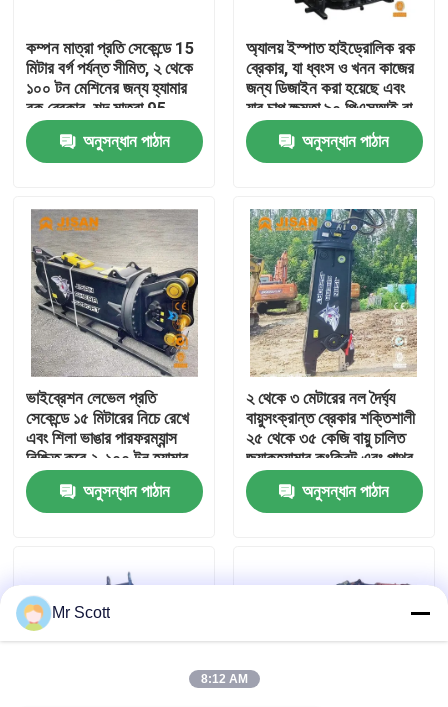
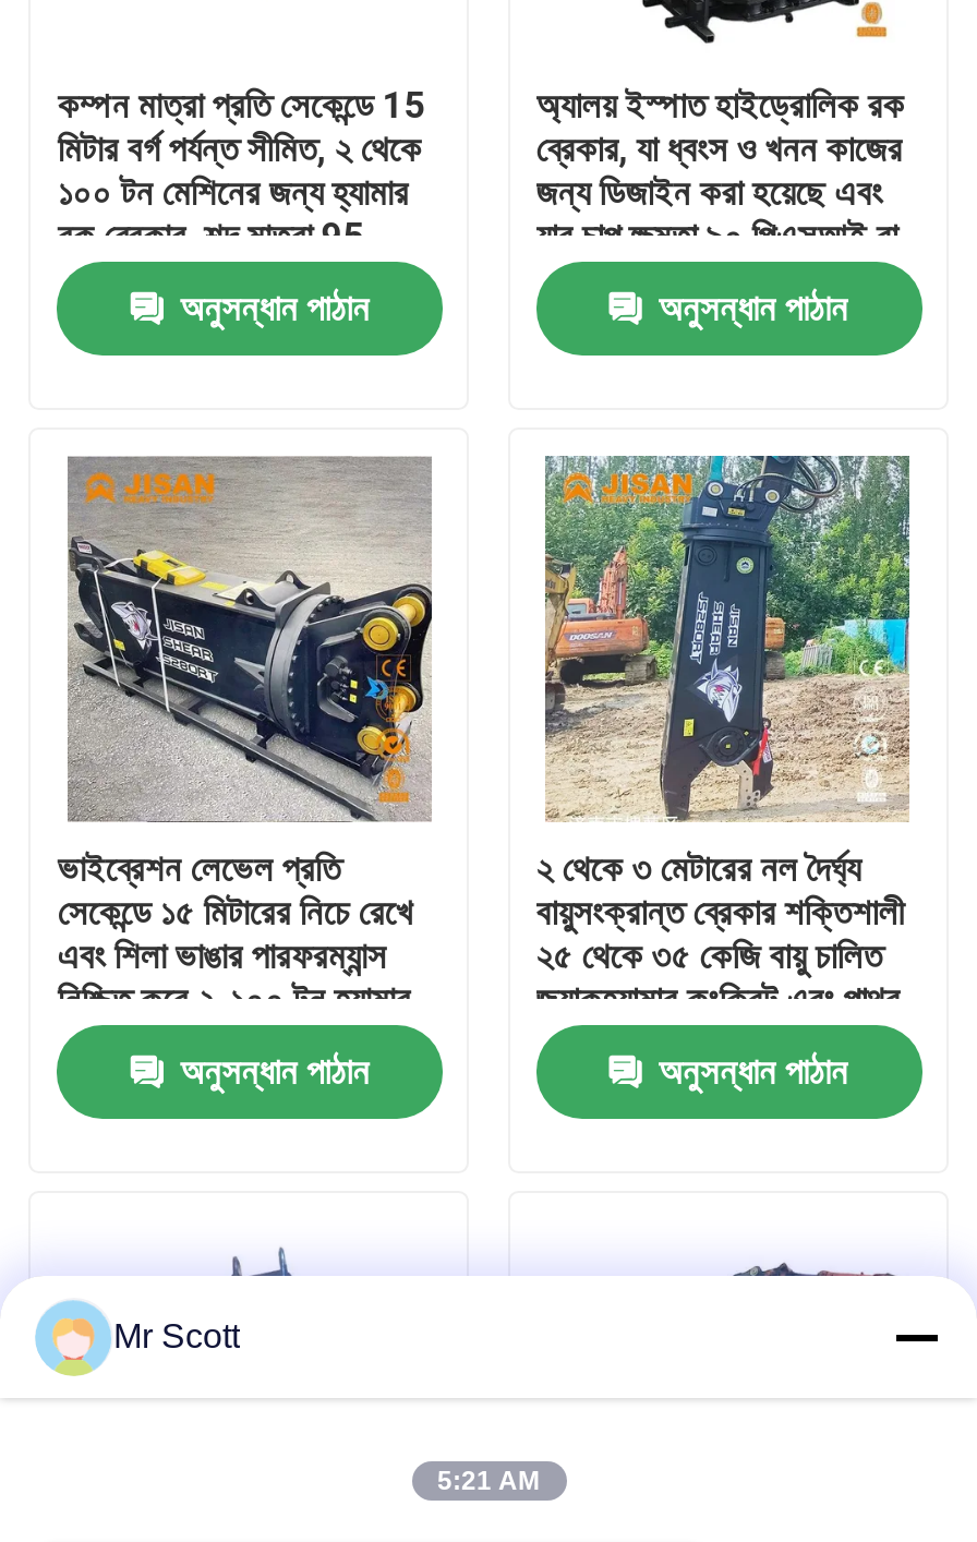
- 8:12 AM
+ 5:21 AM
